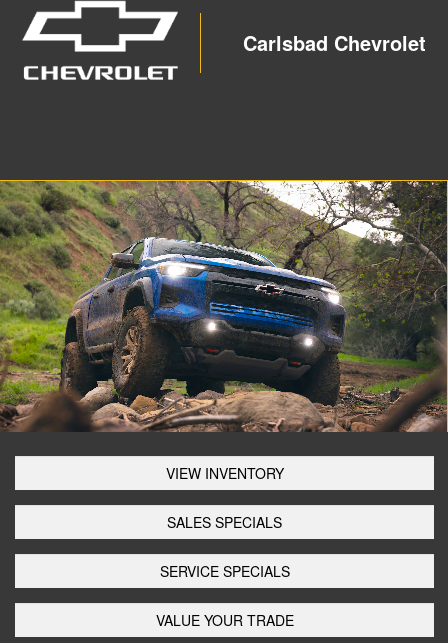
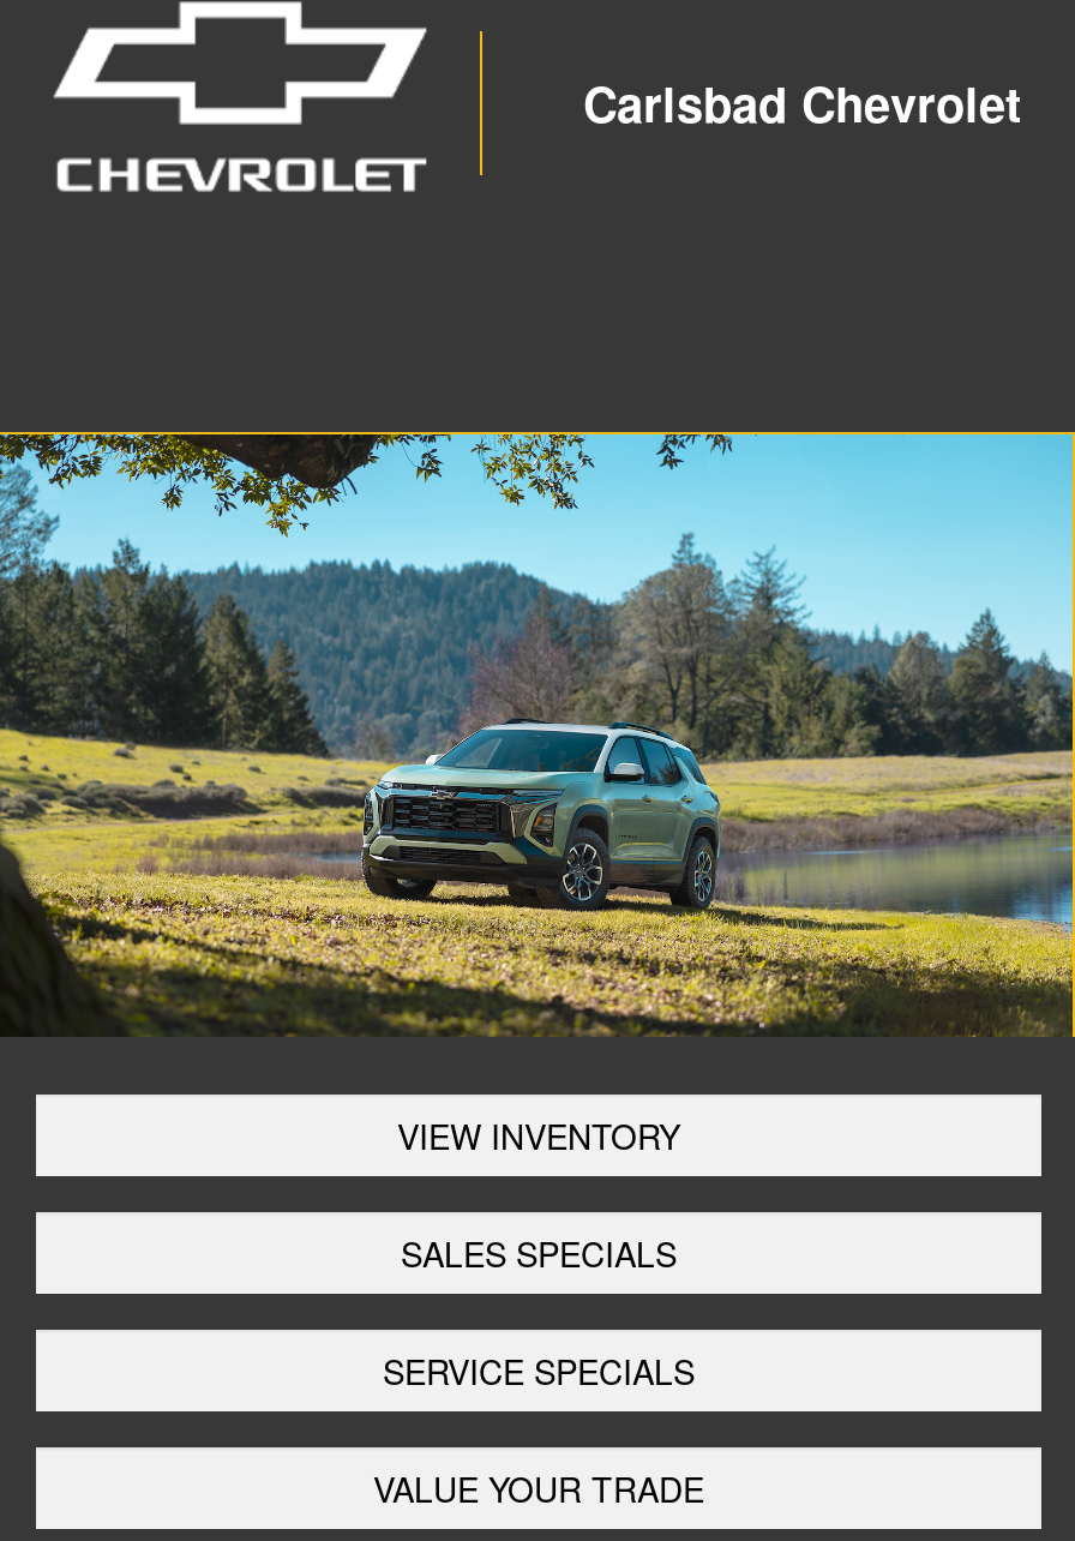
- [image]
+ [image]
